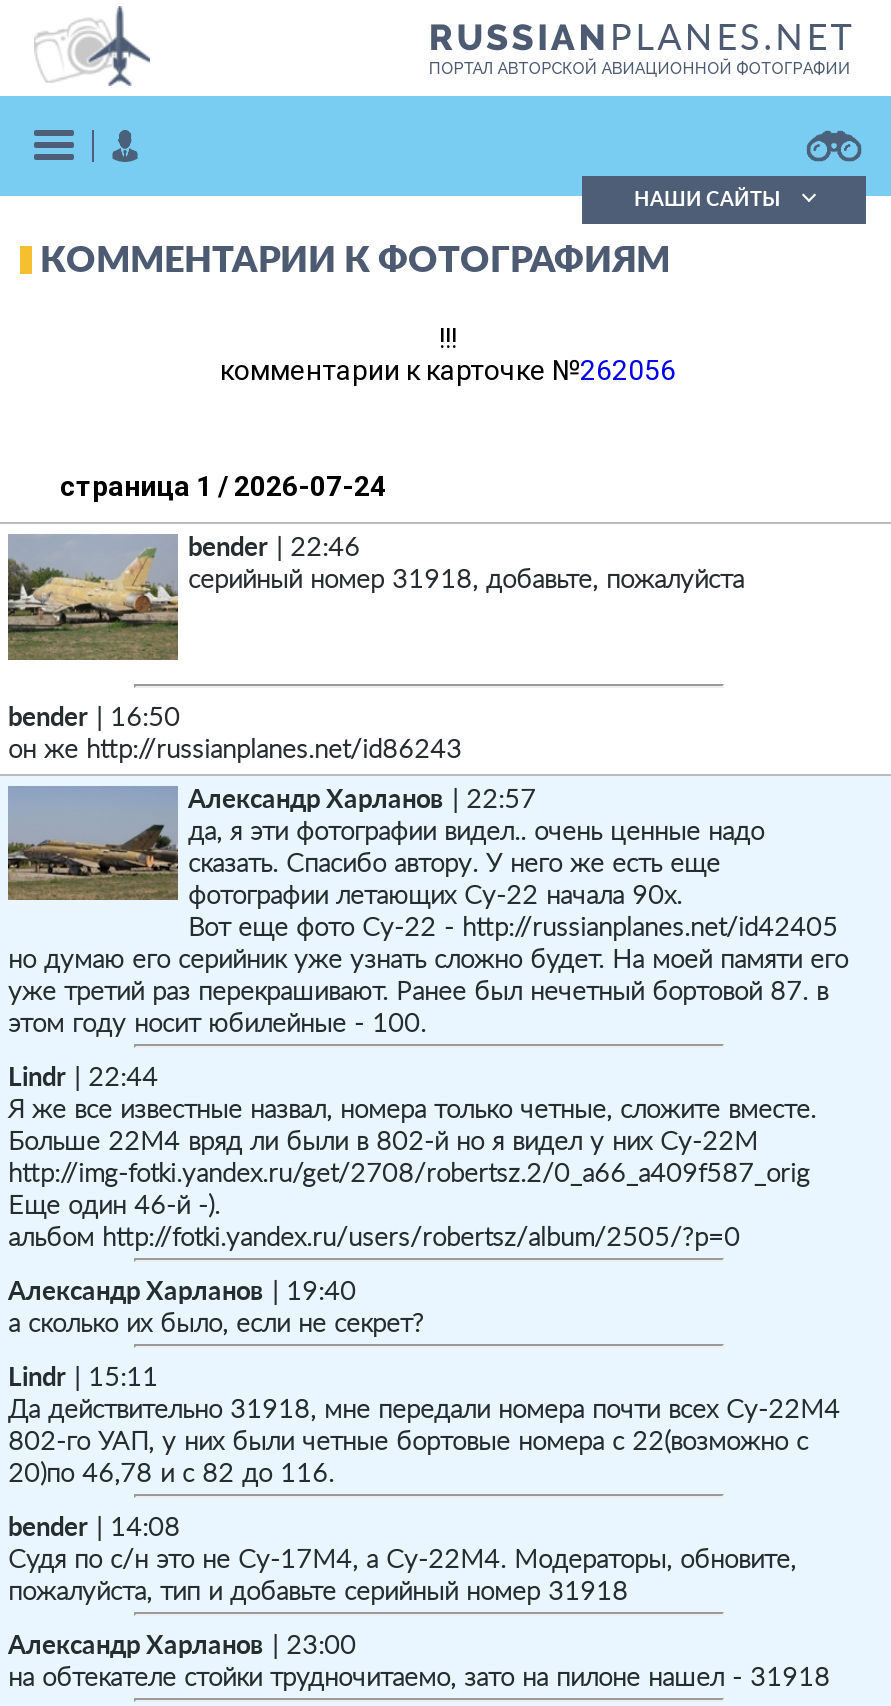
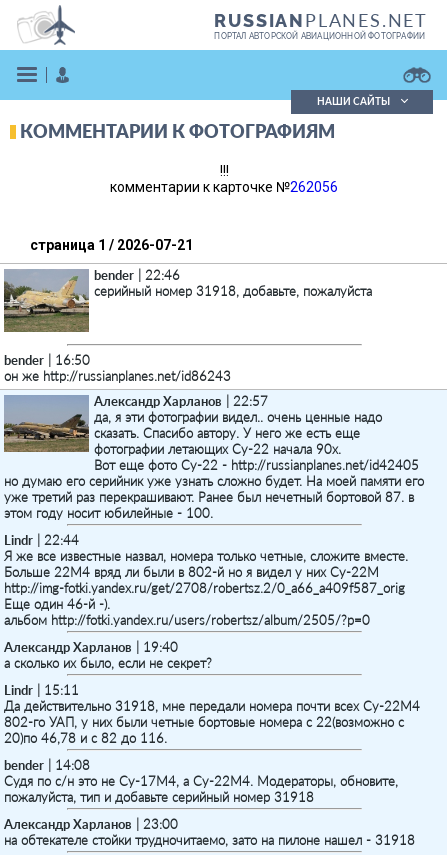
- страница 1 / 2026-07-24
+ страница 1 / 2026-07-21
